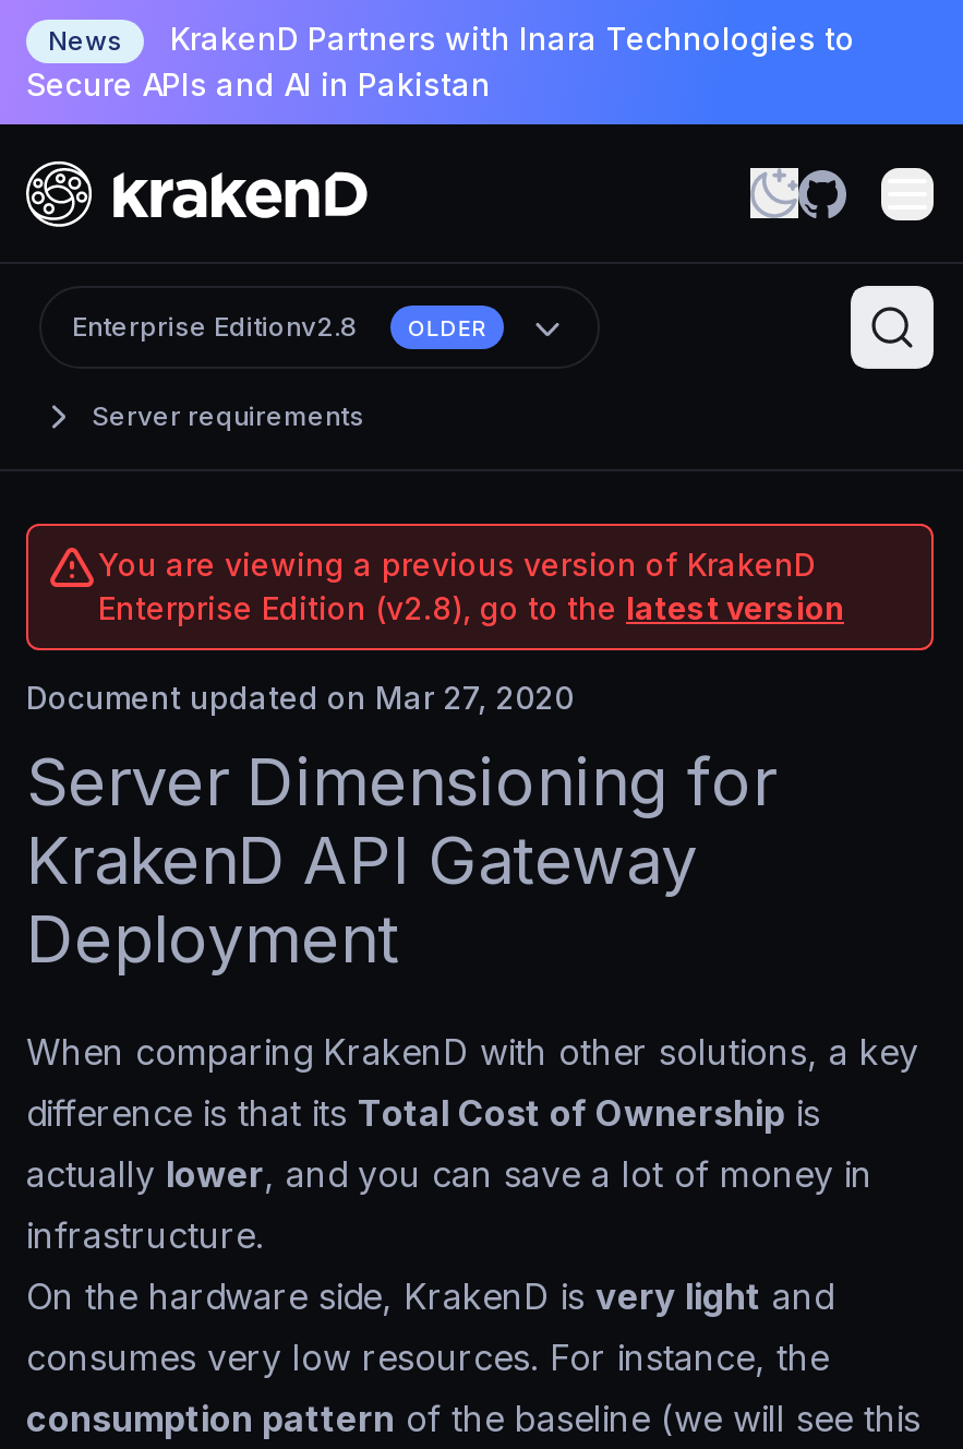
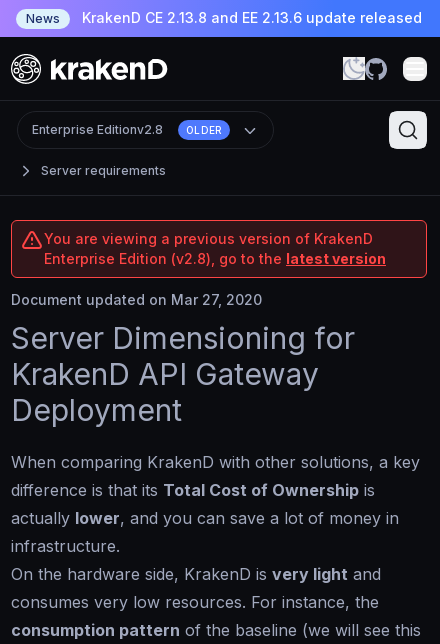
- KrakenD Partners with Inara Technologies to
- Secure APIs and AI in Pakistan
+ KrakenD CE 2.13.8 and EE 2.13.6 update released
